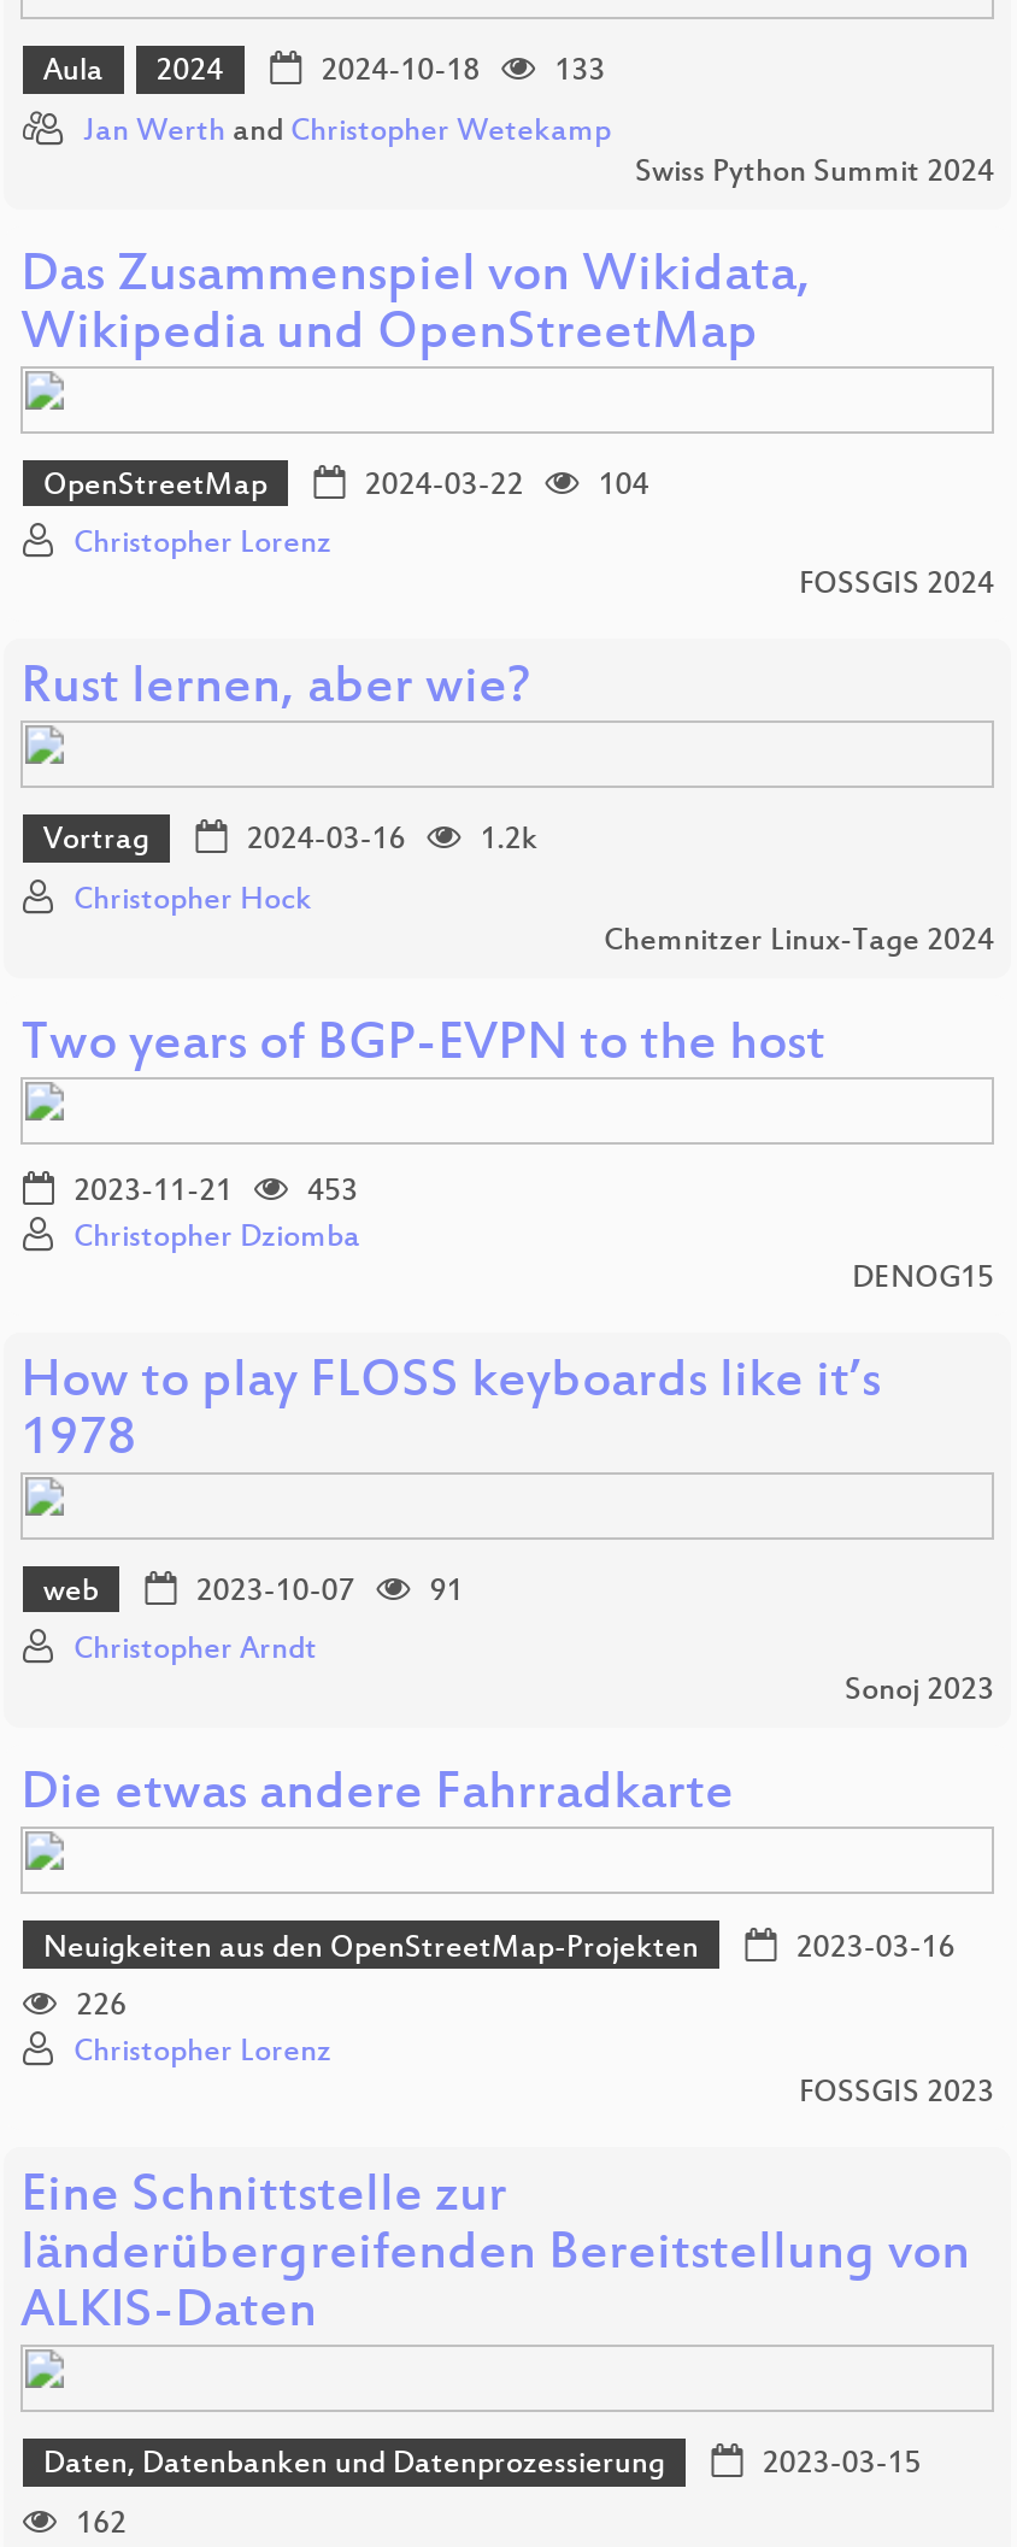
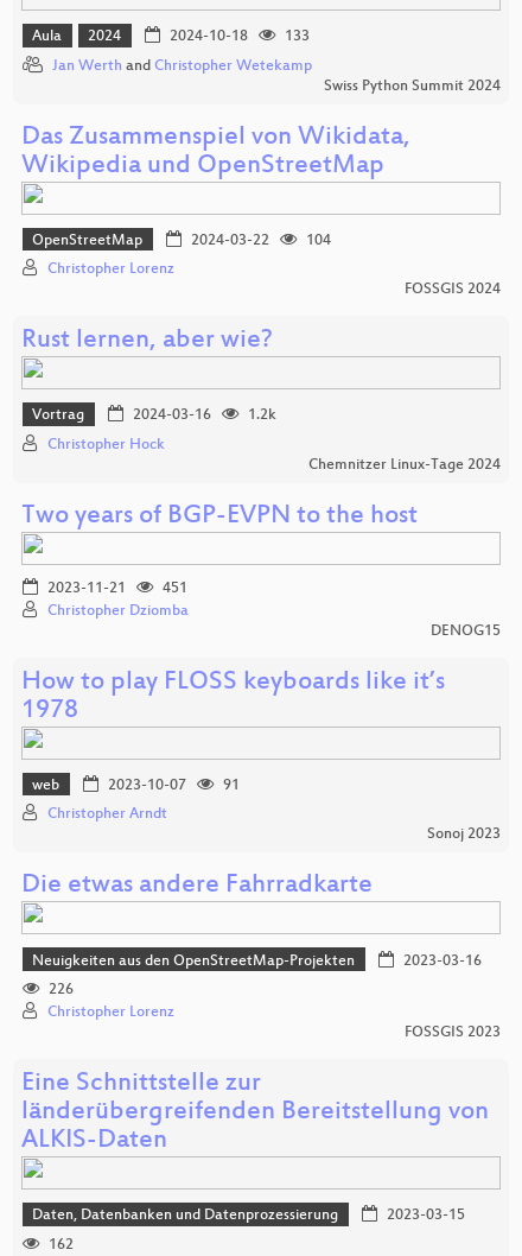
- 2023-11-21 453
+ 2023-11-21 451
